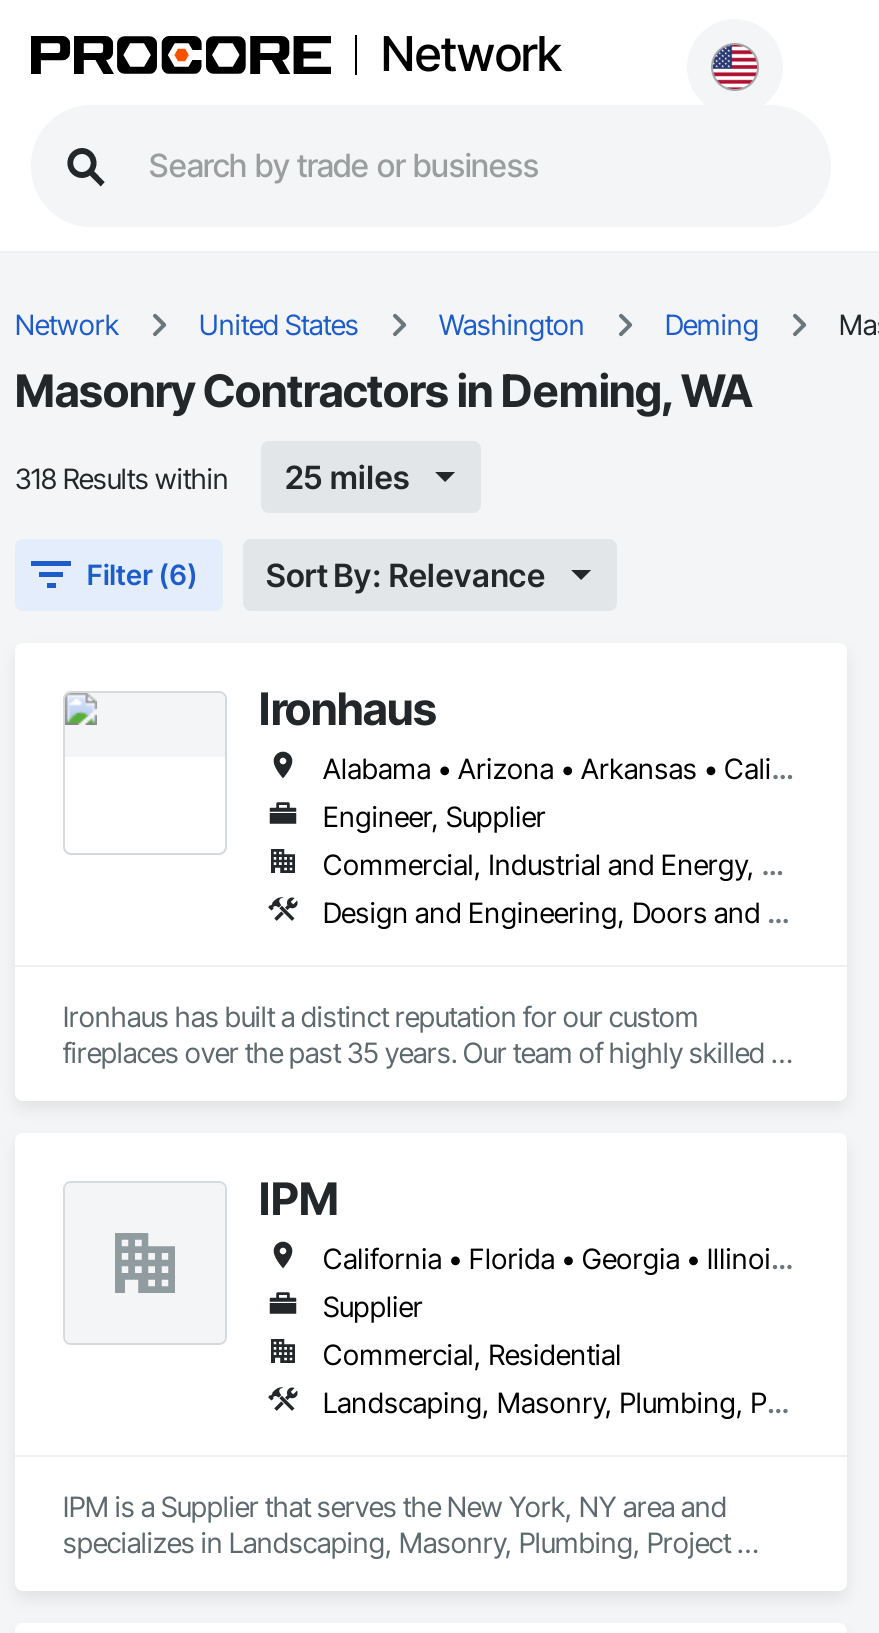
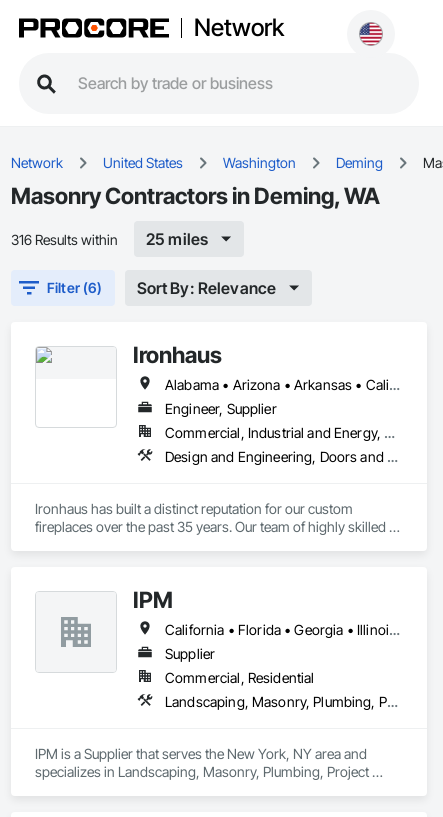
- 318 Results within
+ 316 Results within
